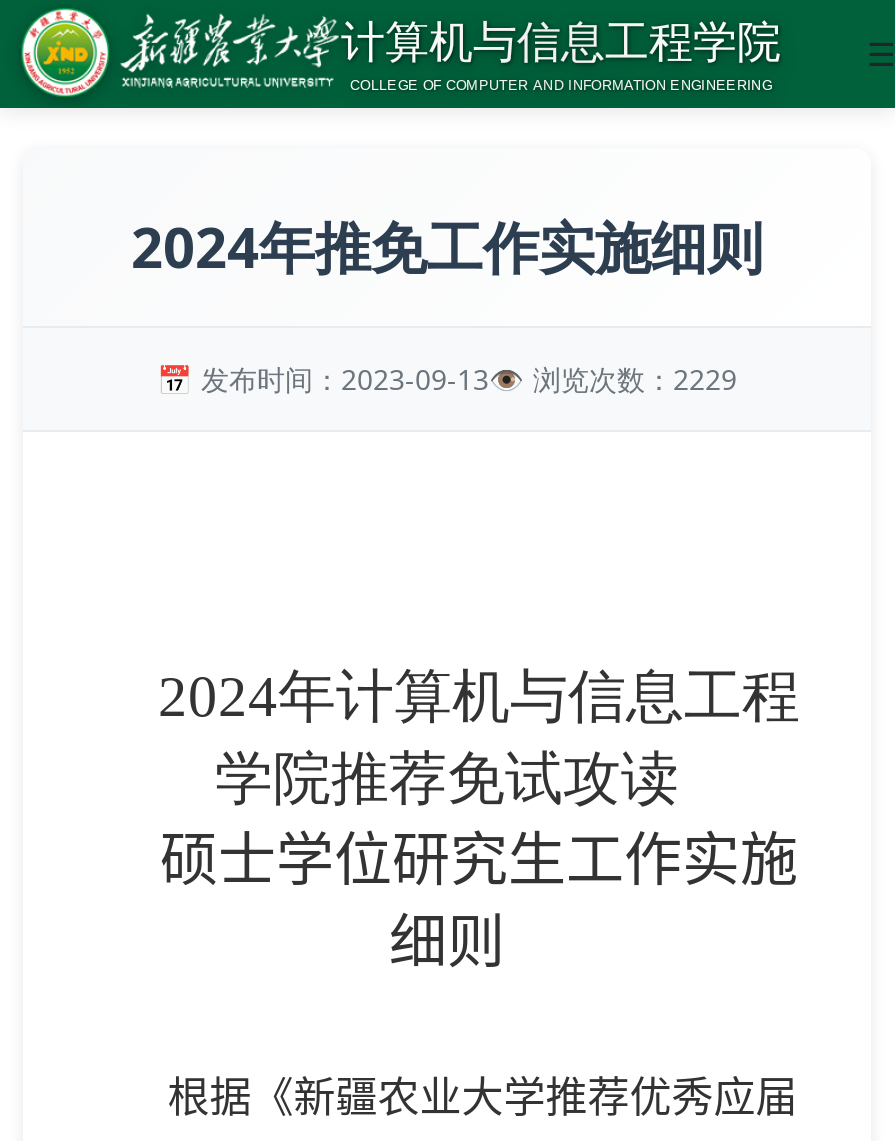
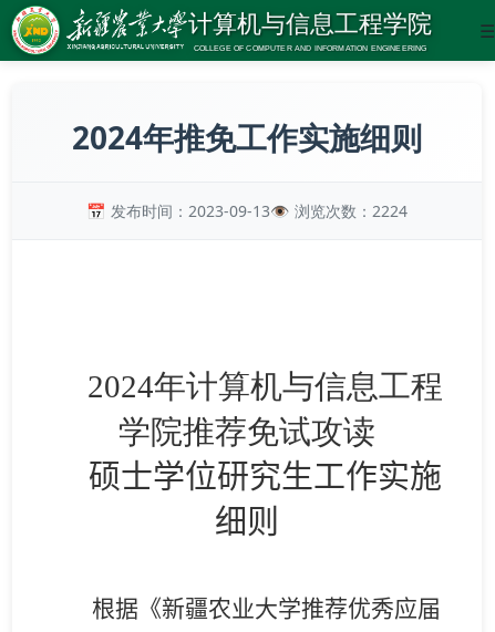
- 发布时间：2023-09-13 浏览次数：2229
+ 发布时间：2023-09-13 浏览次数：2224
